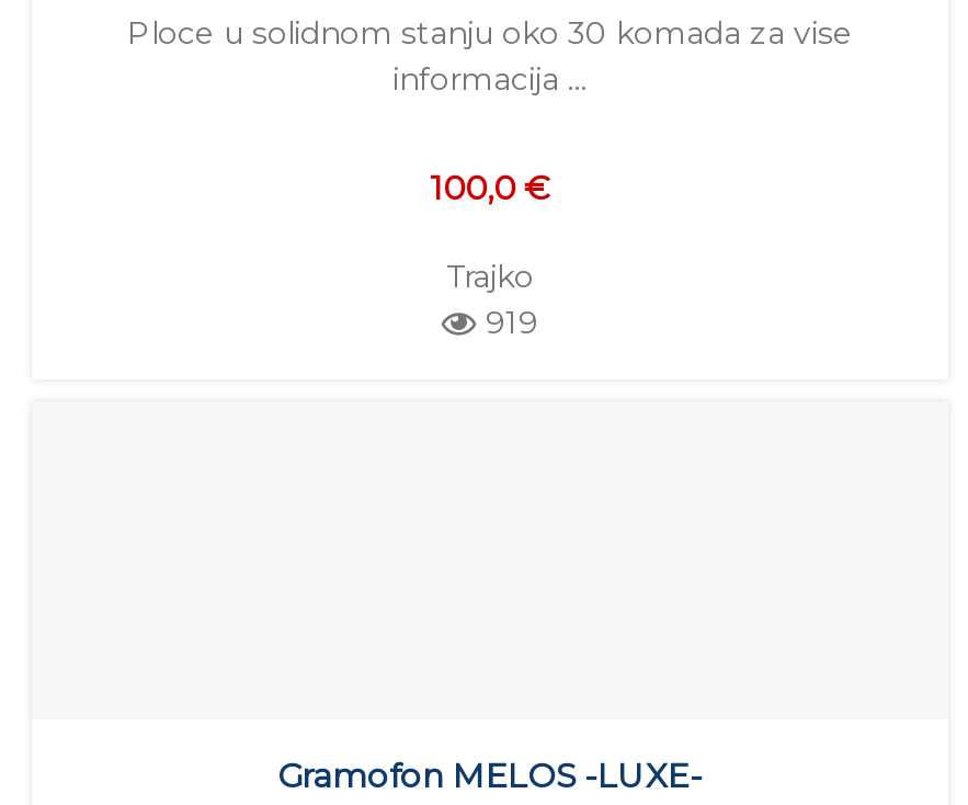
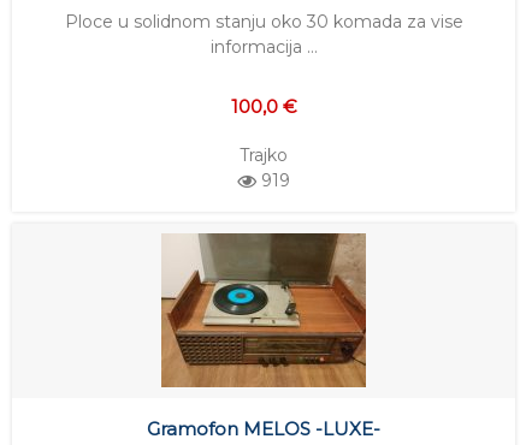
+ [image]
